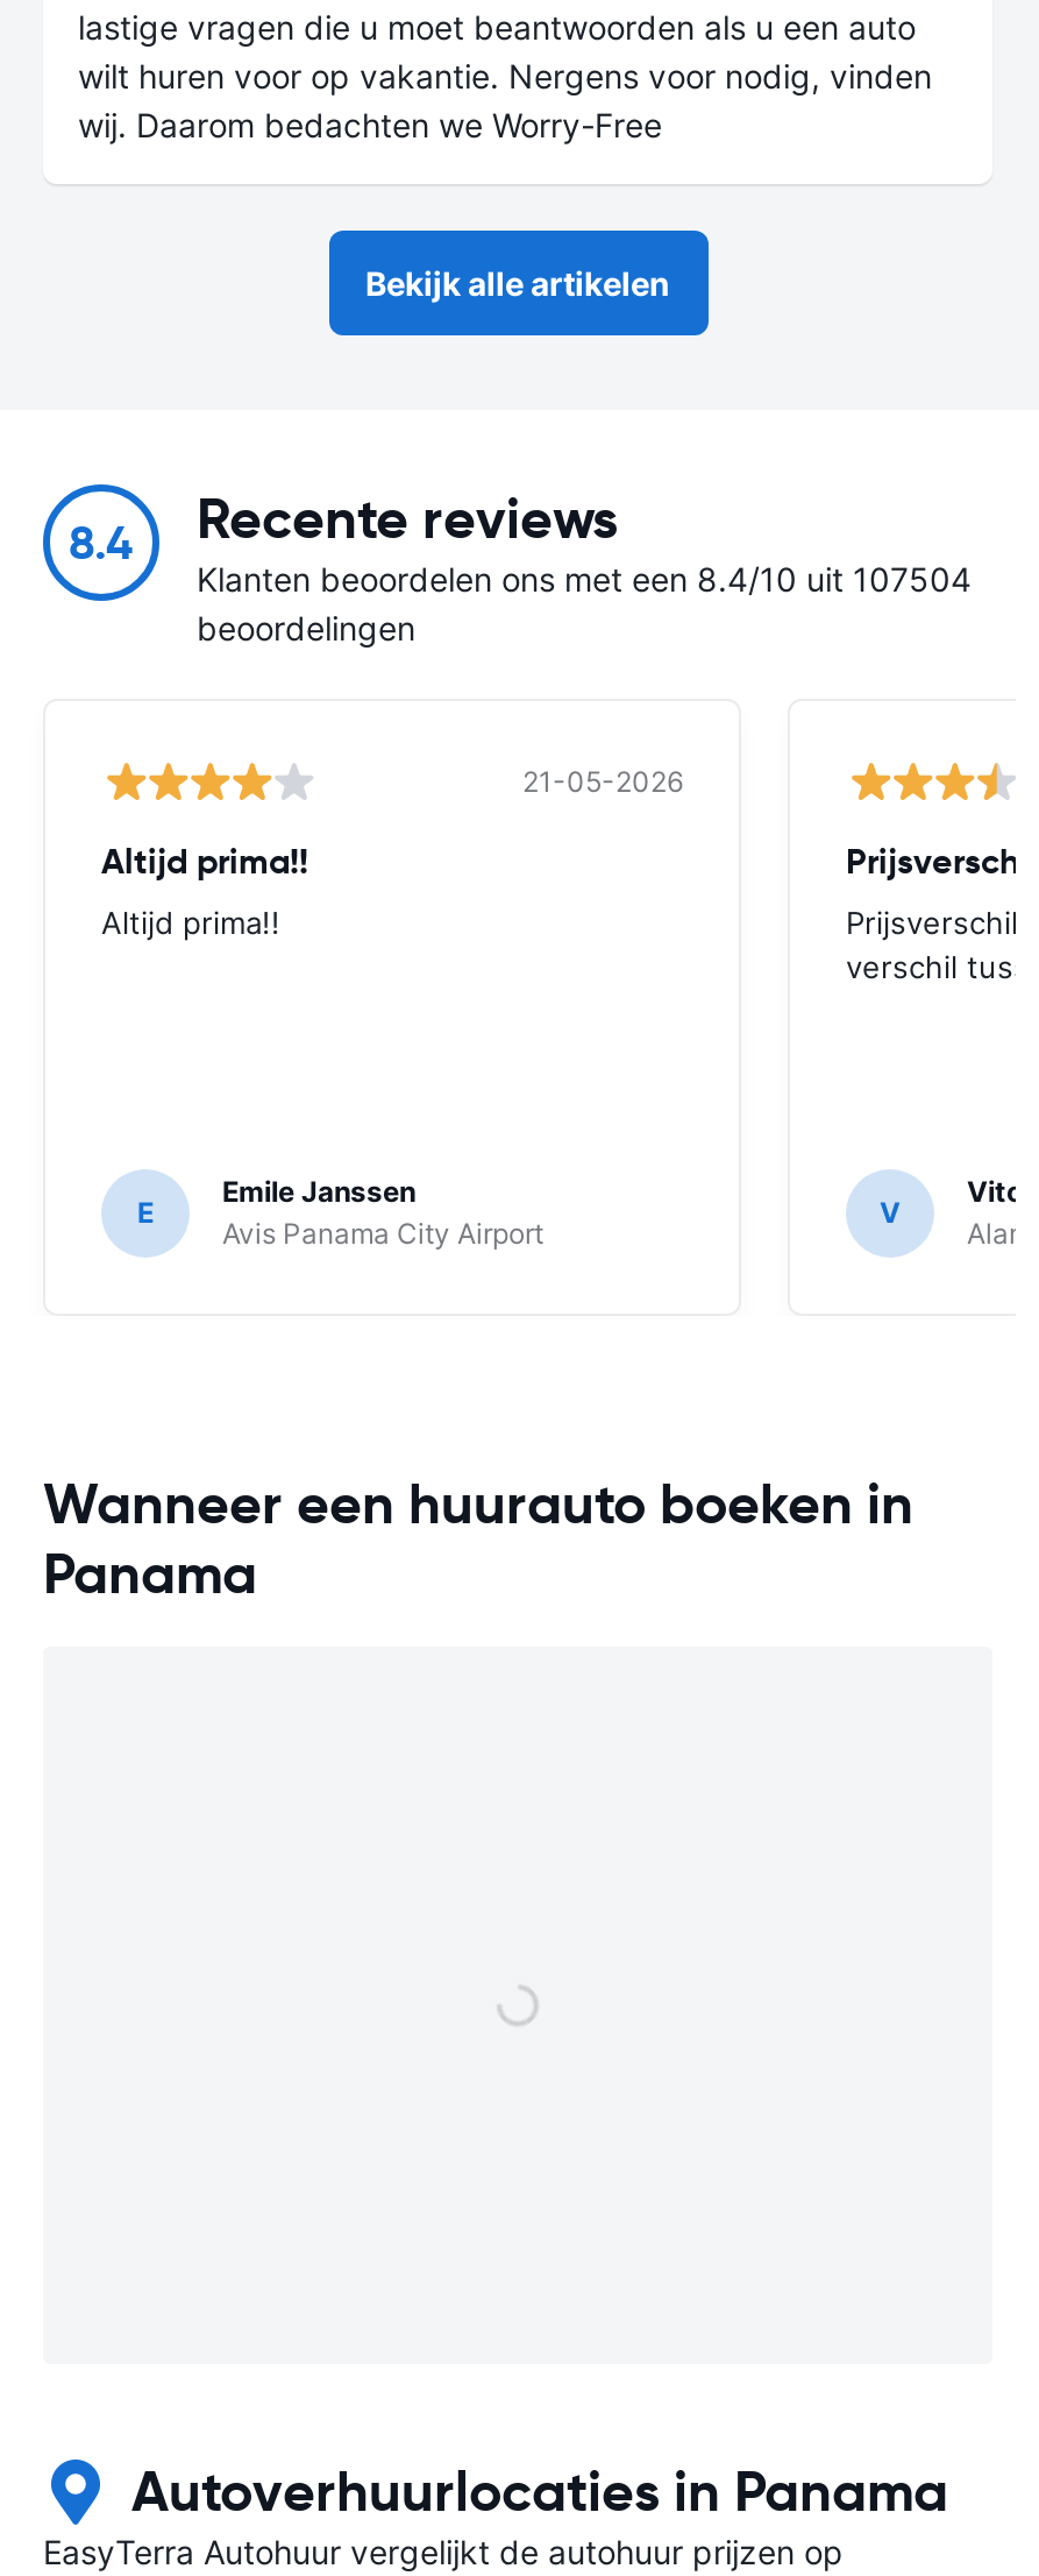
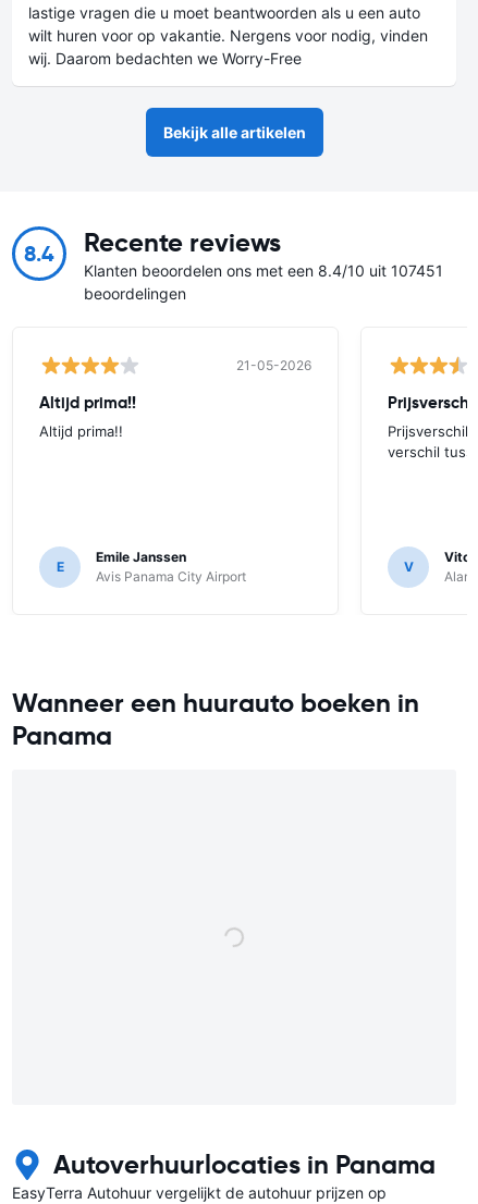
- Klanten beoordelen ons met een 8.4/10 uit 107504
+ Klanten beoordelen ons met een 8.4/10 uit 107451
